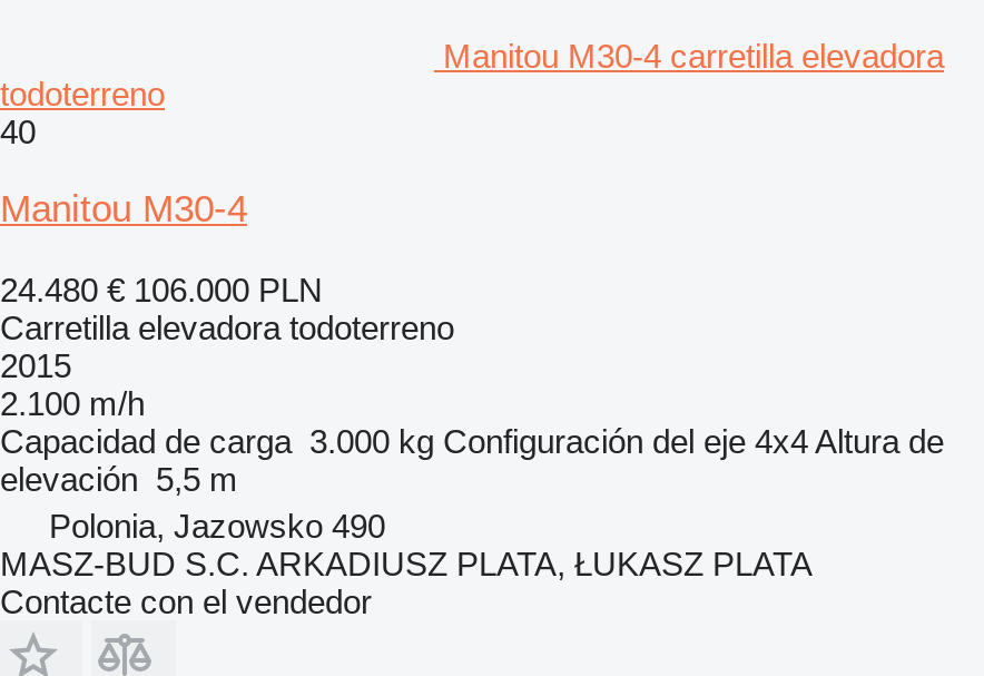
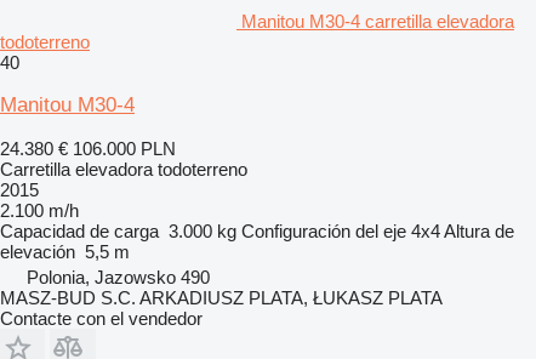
- 24.480 € 106.000 PLN
+ 24.380 € 106.000 PLN
